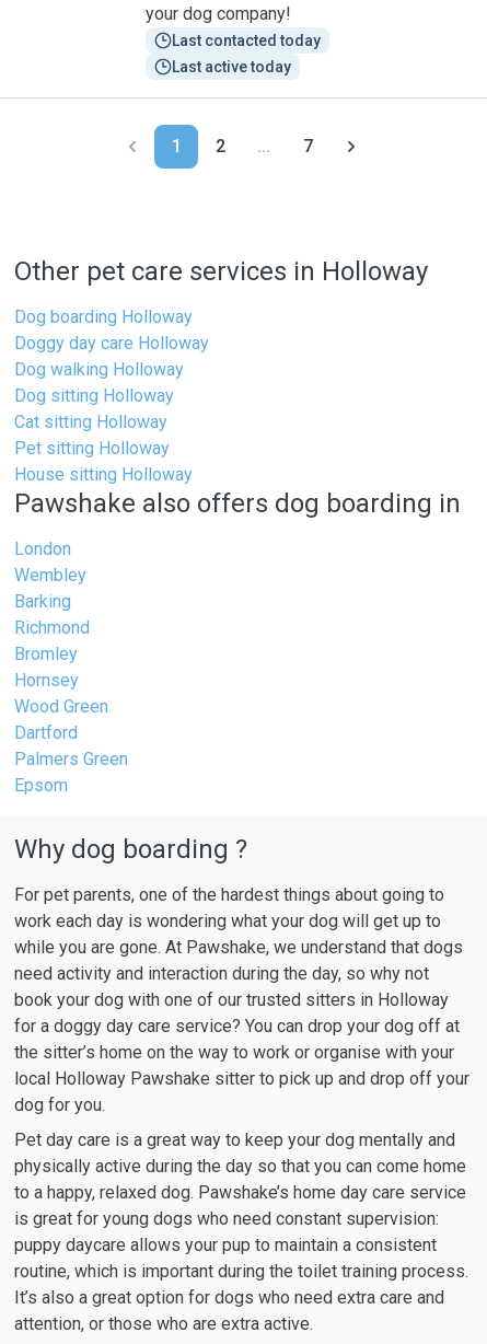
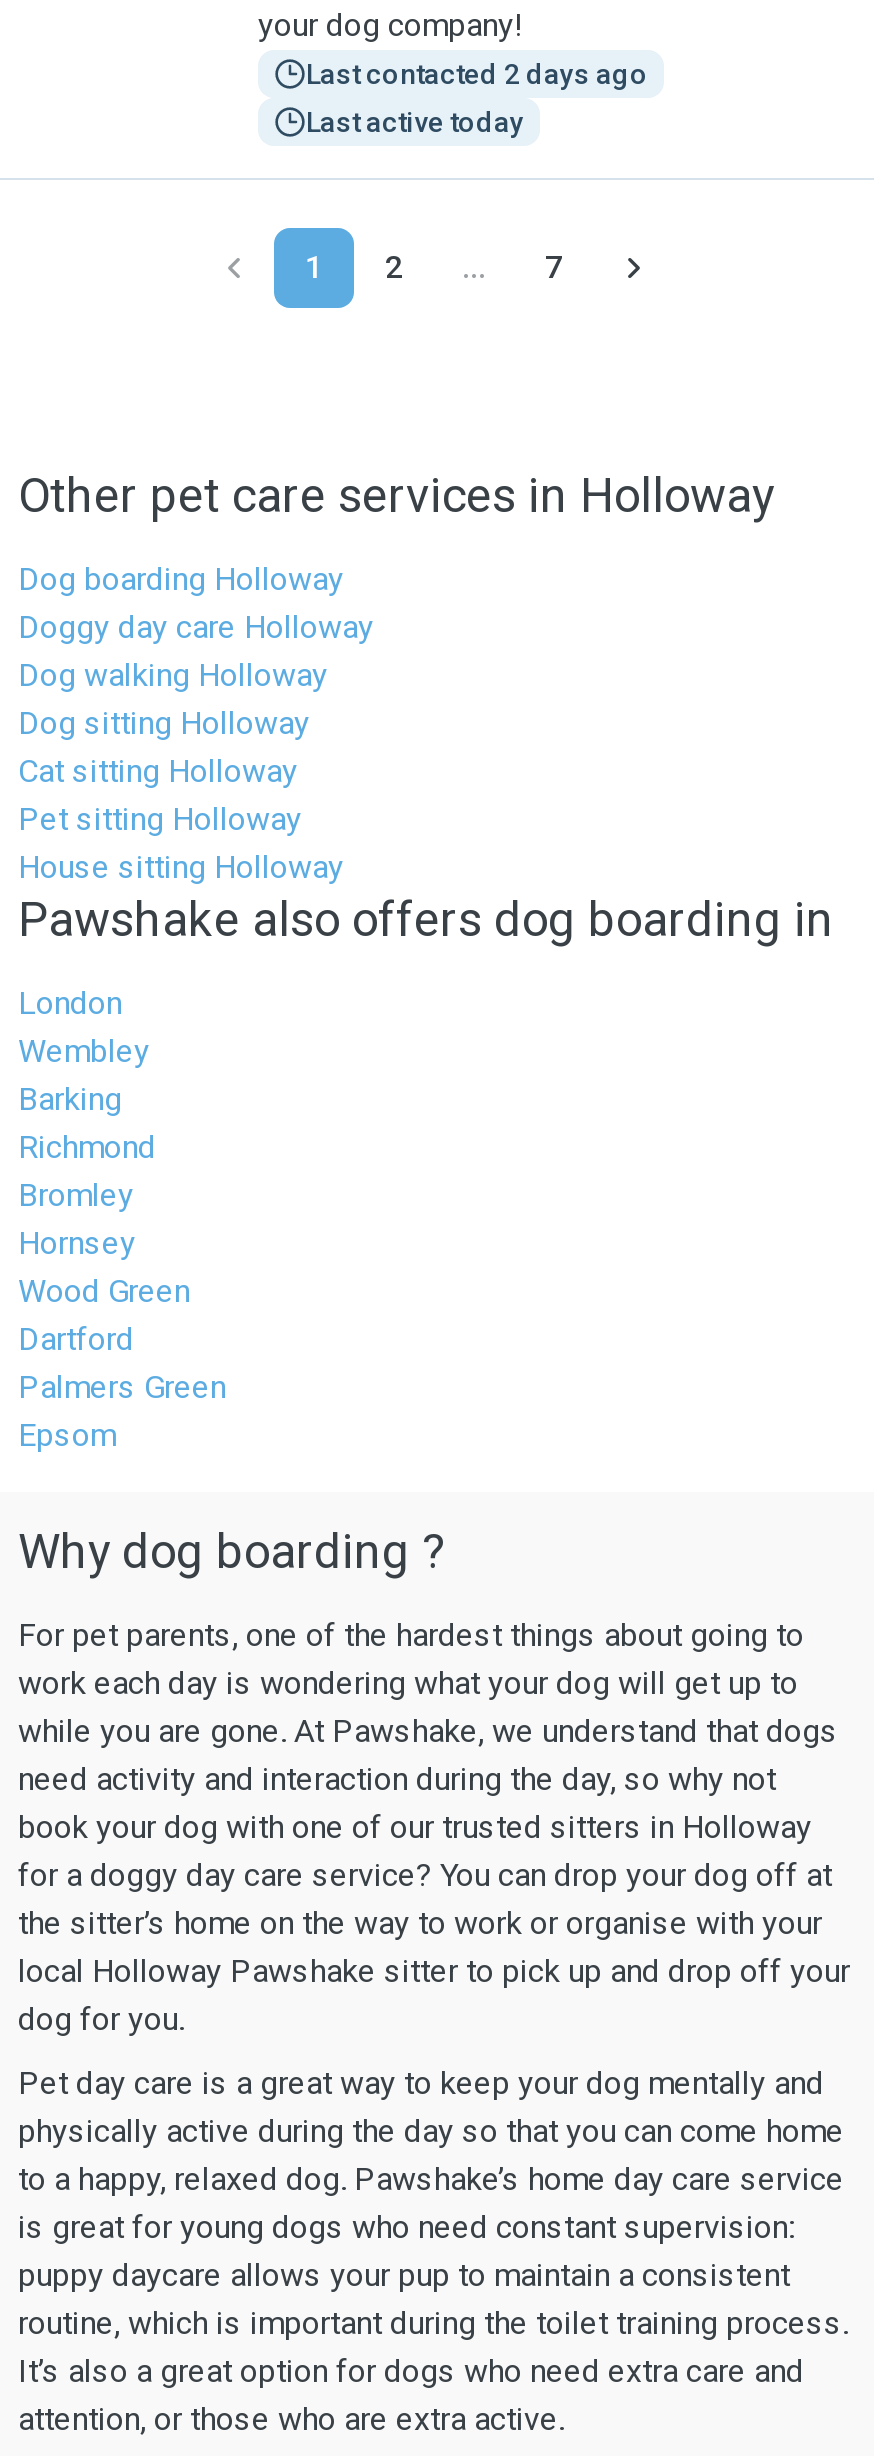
- Last contacted today
+ Last contacted 2 days ago
